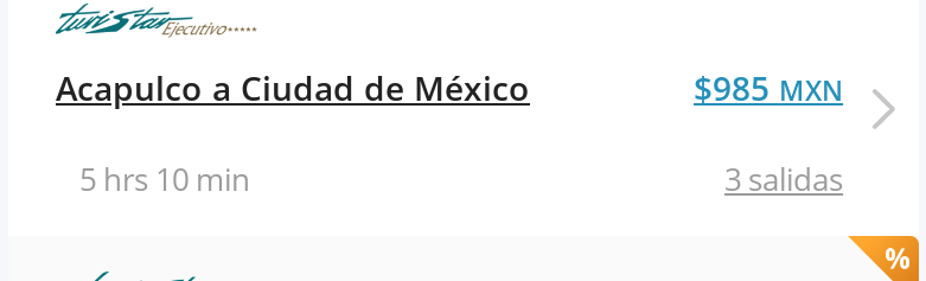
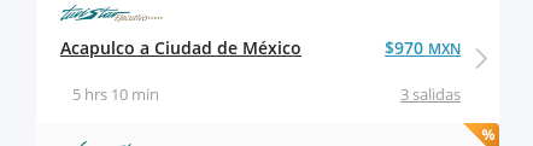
- $985 MXN
+ $970 MXN
